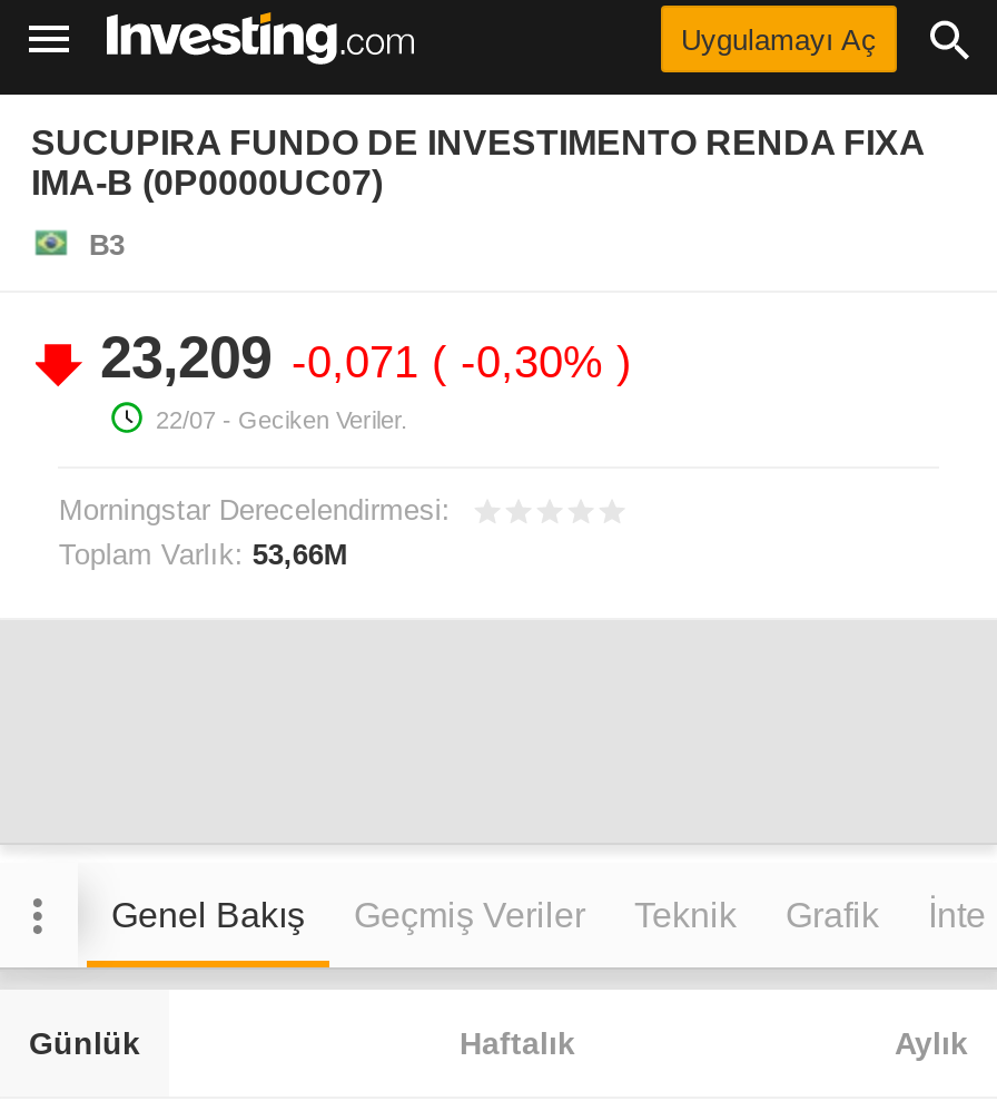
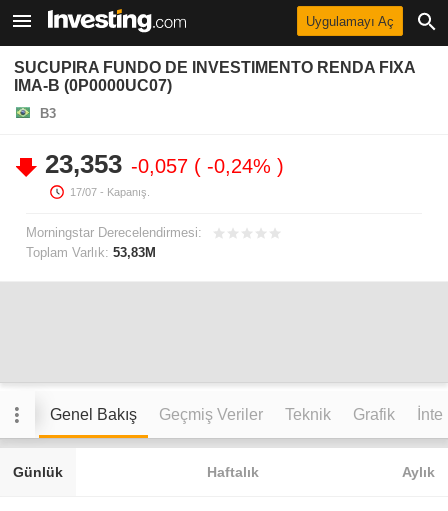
- 23,209 -0,071 -0,30%
- 22/07 - Geciken Veriler.
+ 23,353 -0,057 -0,24%
+ 17/07 - Kapanış.

- Toplam Varlık: 53,66M
+ Toplam Varlık: 53,83M
